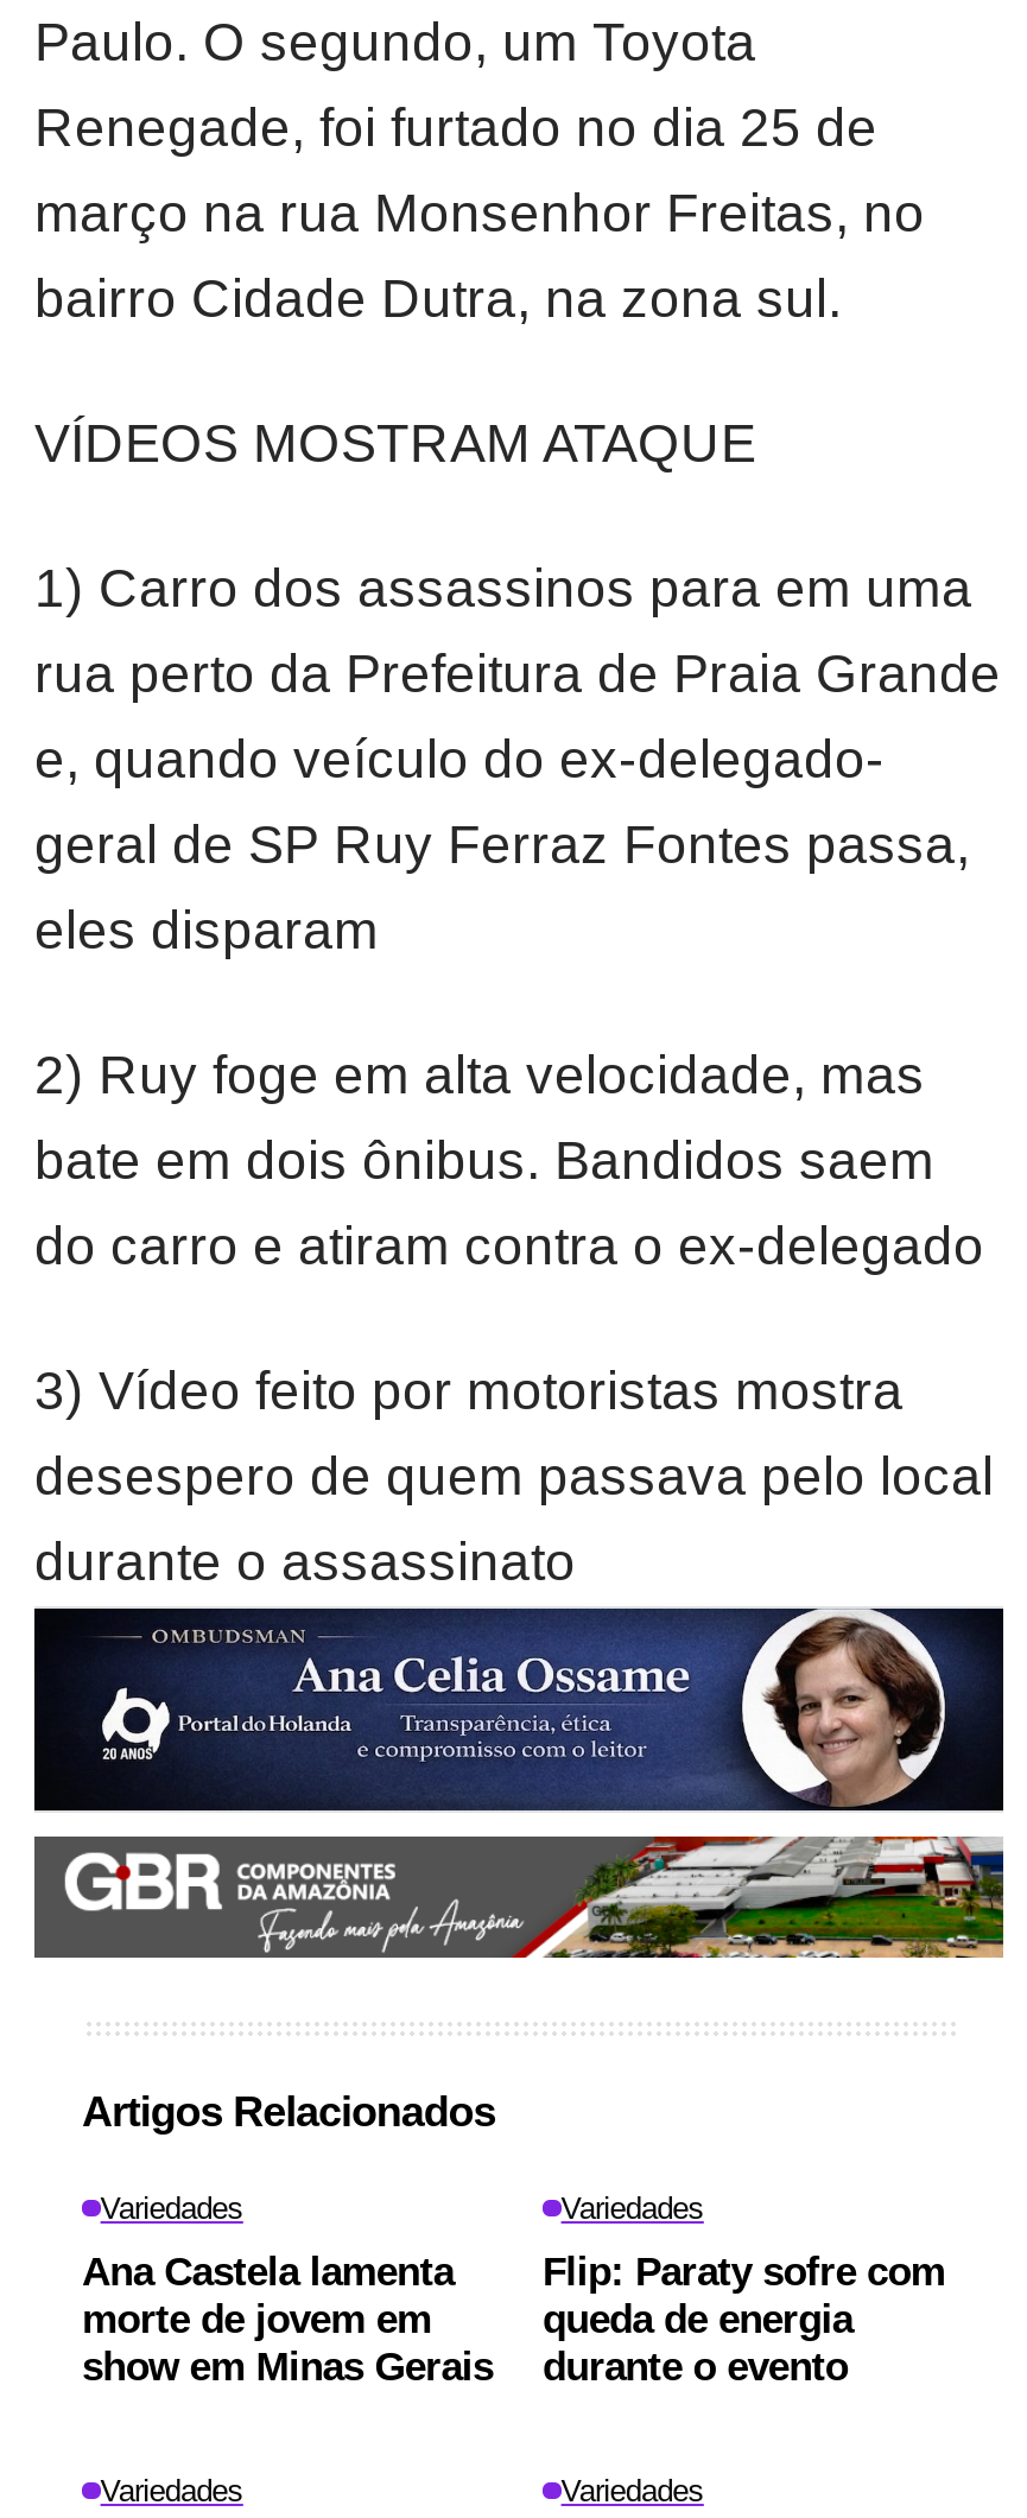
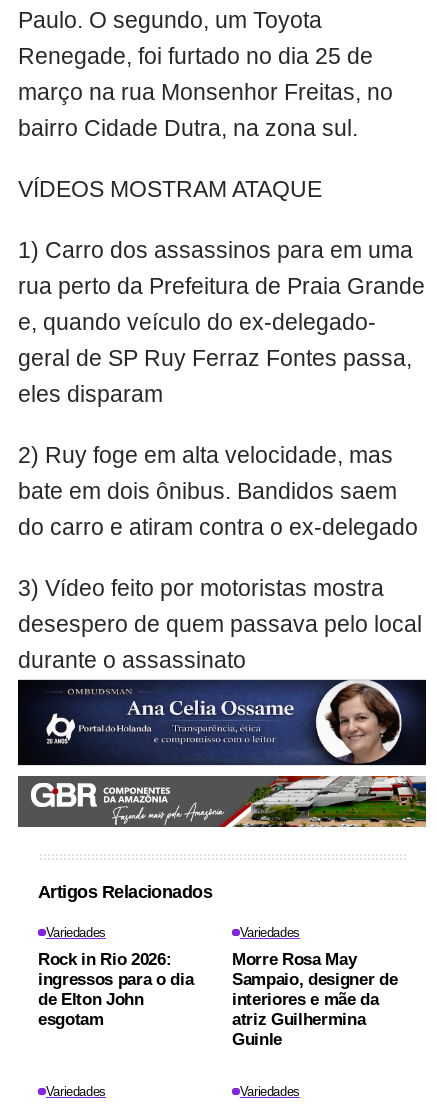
- Ana Castela lamenta
- morte de jovem em
- show em Minas Gerais
+ Rock in Rio 2026:
+ ingressos para o dia
+ de Elton John
+ esgotam

- Flip: Paraty sofre com
- queda de energia
- durante o evento
+ Morre Rosa May
+ Sampaio, designer de
+ interiores e mãe da
+ atriz Guilhermina
+ Guinle
